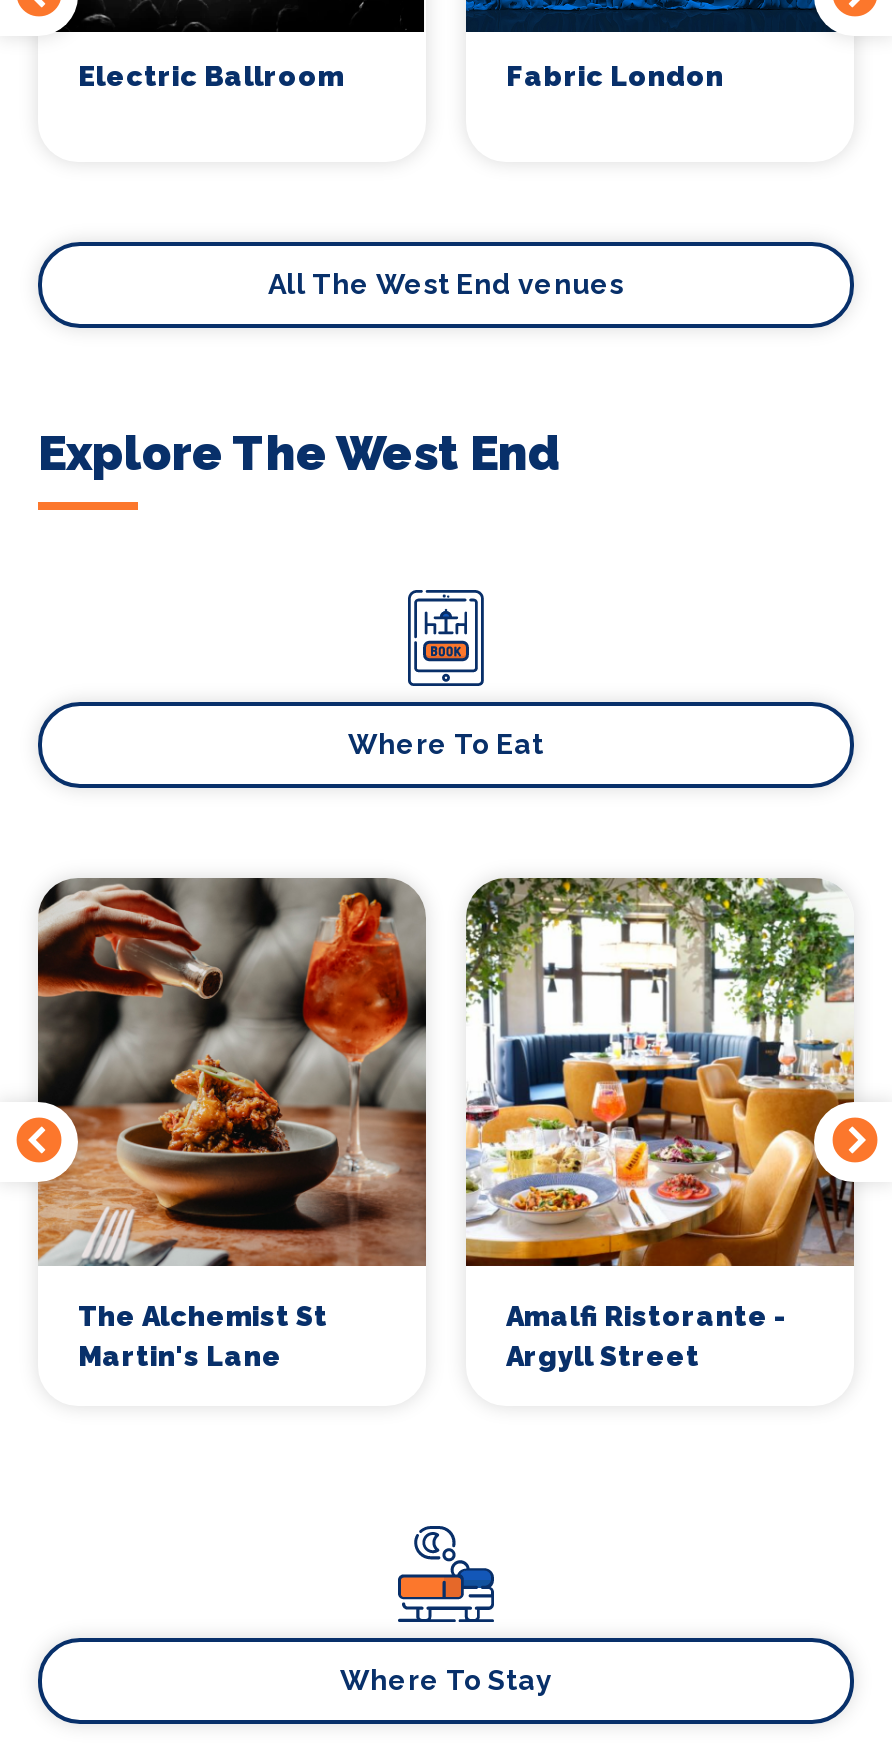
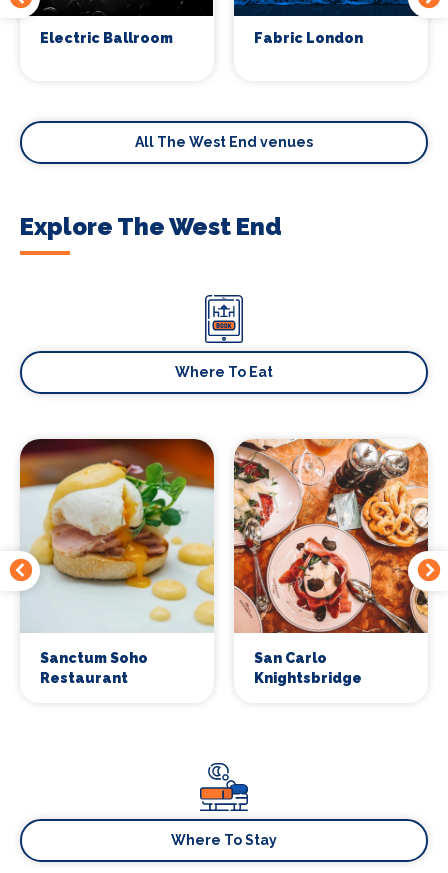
- [image]
- The Alchemist St
- Martin's Lane
+ [image]
+ Sanctum Soho
+ Restaurant

- [image]
- Amalfi Ristorante -
- Argyll Street
+ [image]
+ San Carlo
+ Knightsbridge
